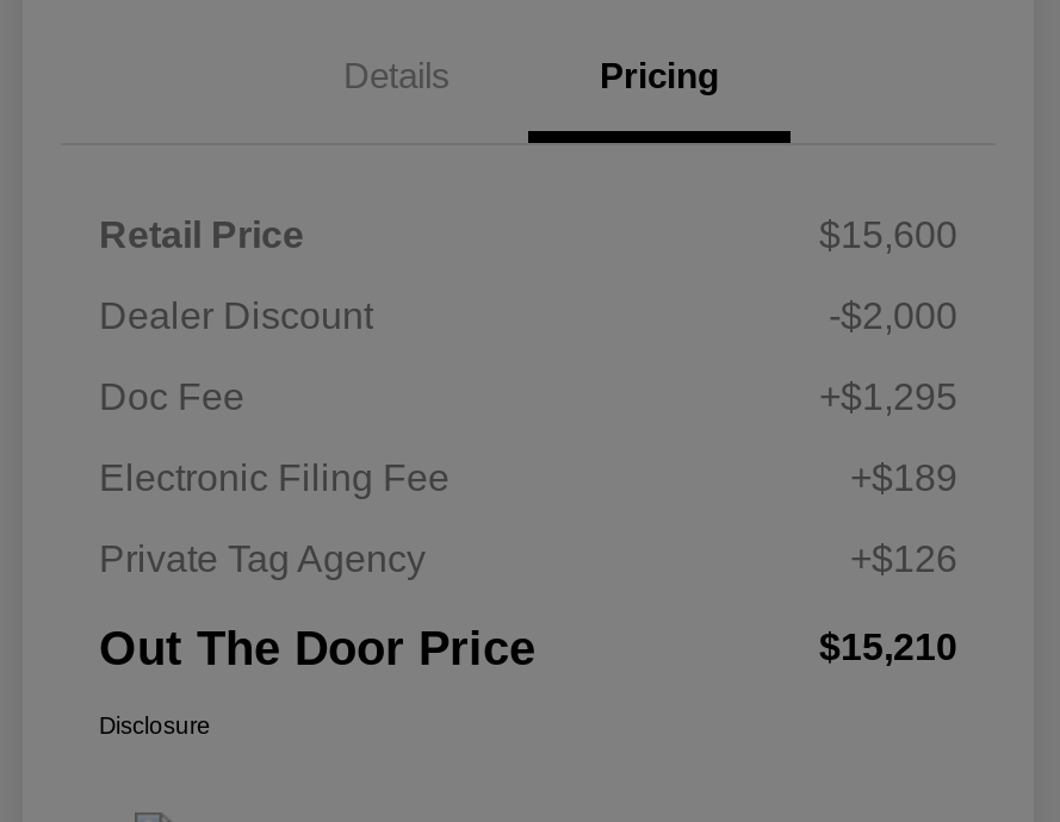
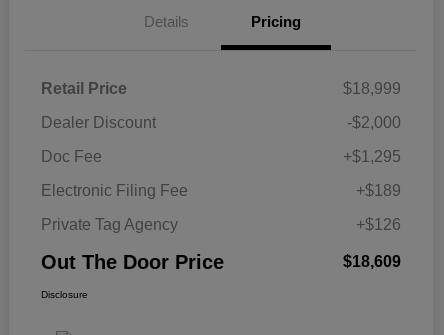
- $15,600
+ $18,999

- $15,210
+ $18,609
